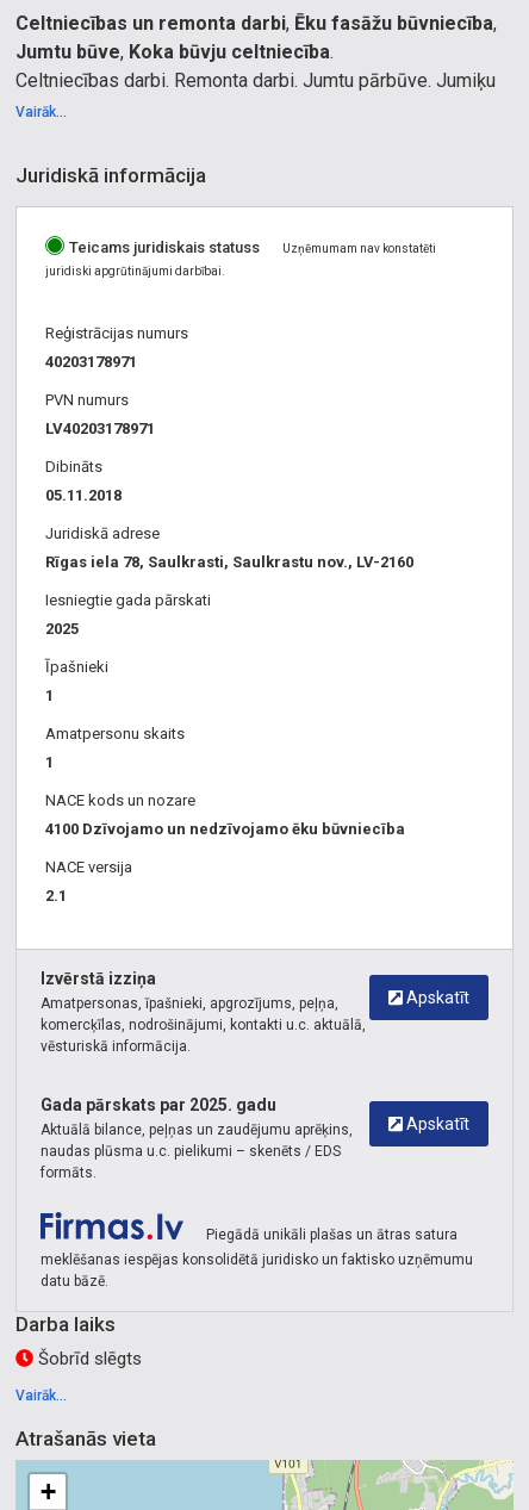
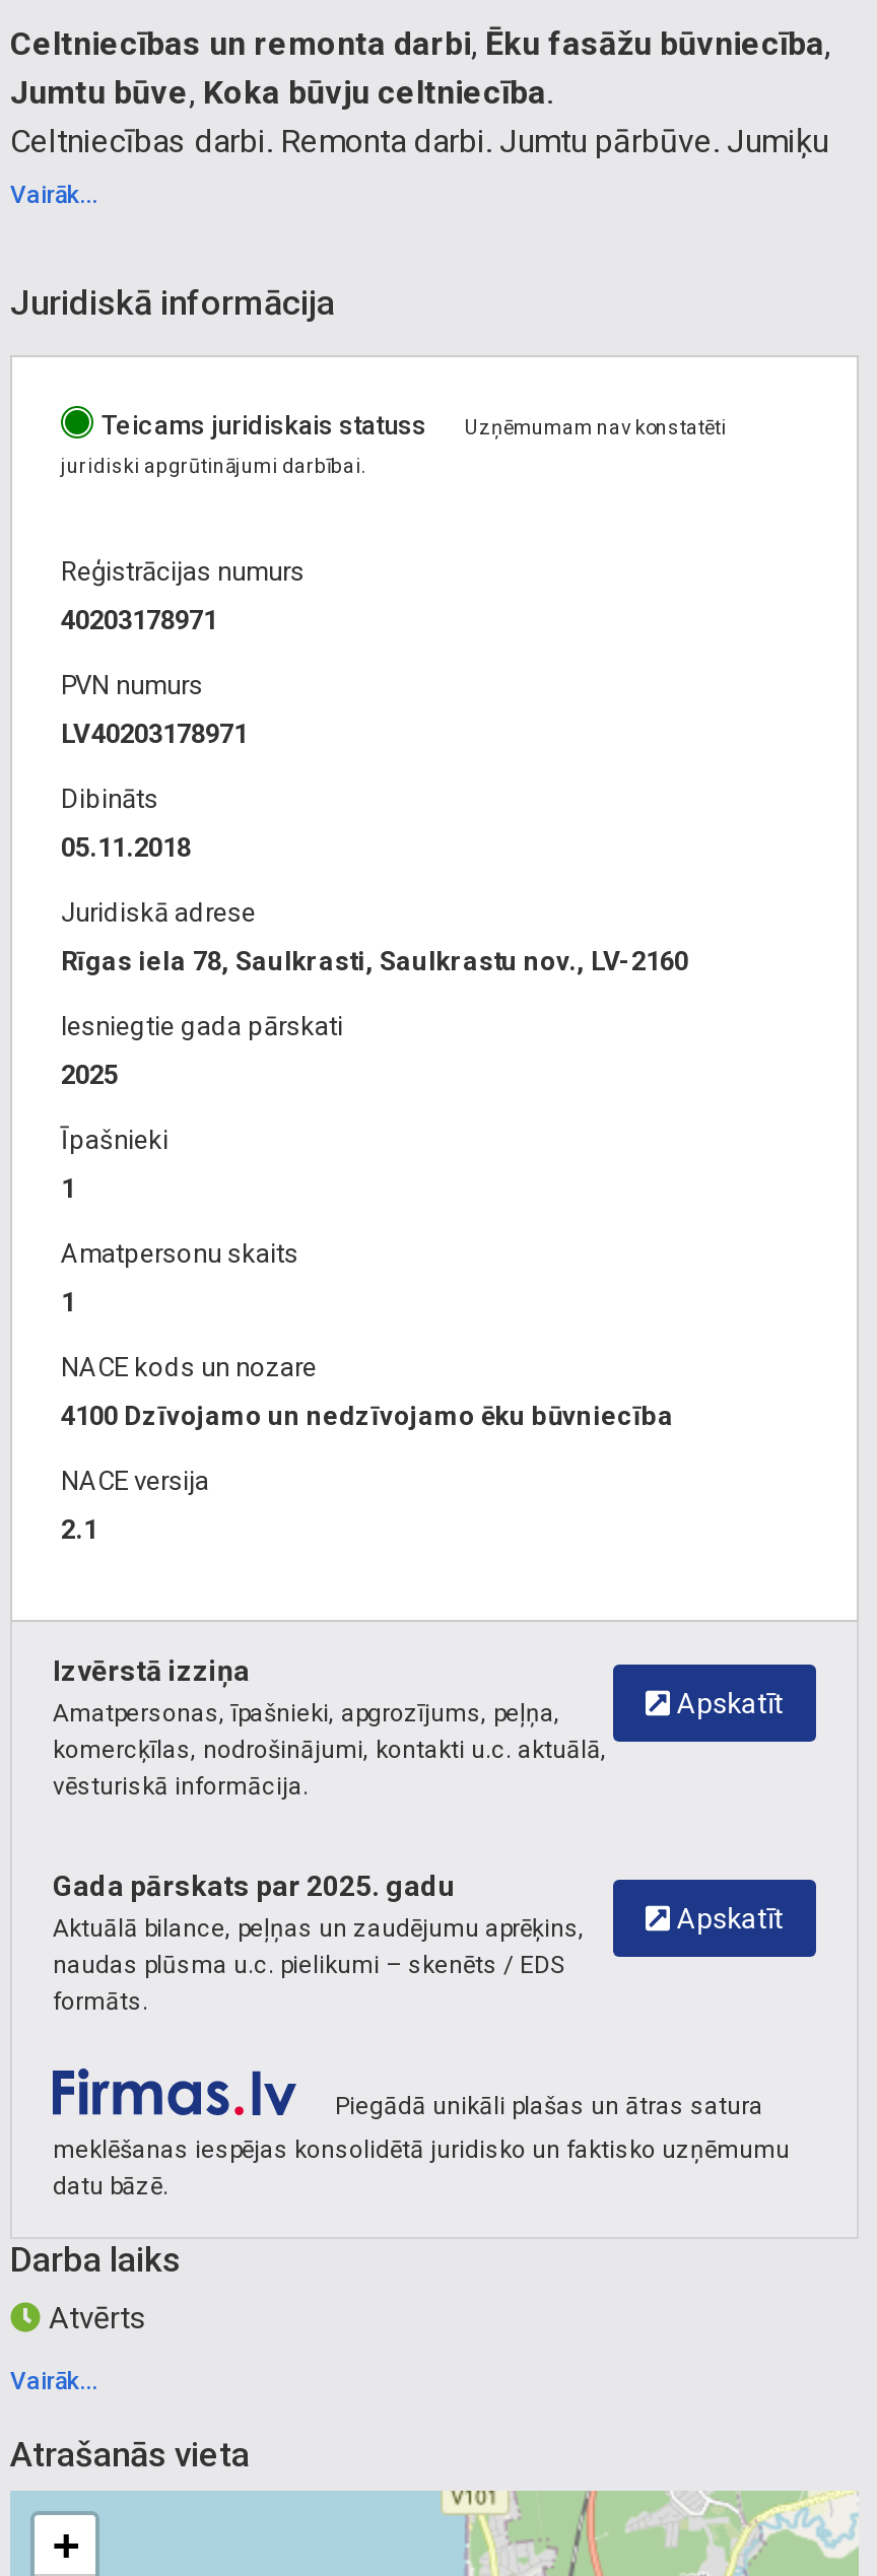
- Šobrīd slēgts
+ Atvērts
